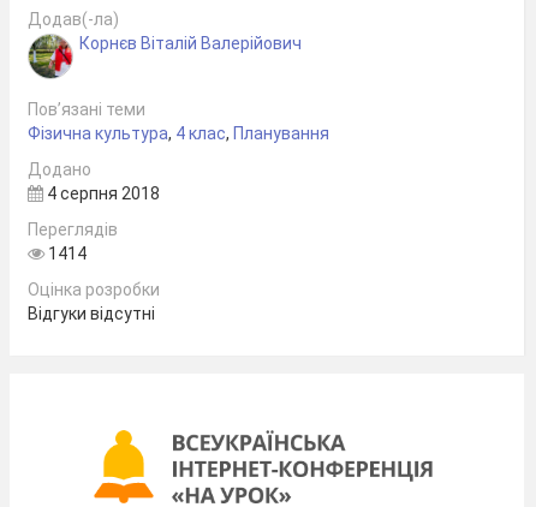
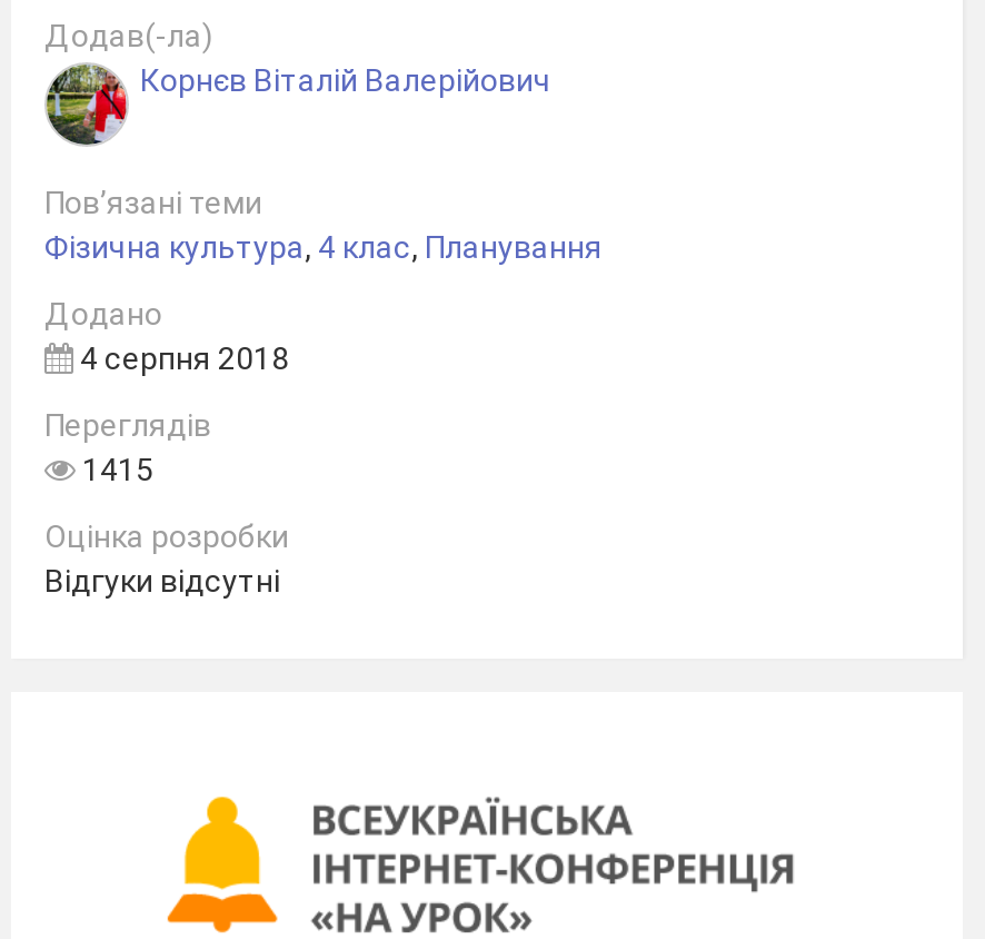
- 1414
+ 1415
